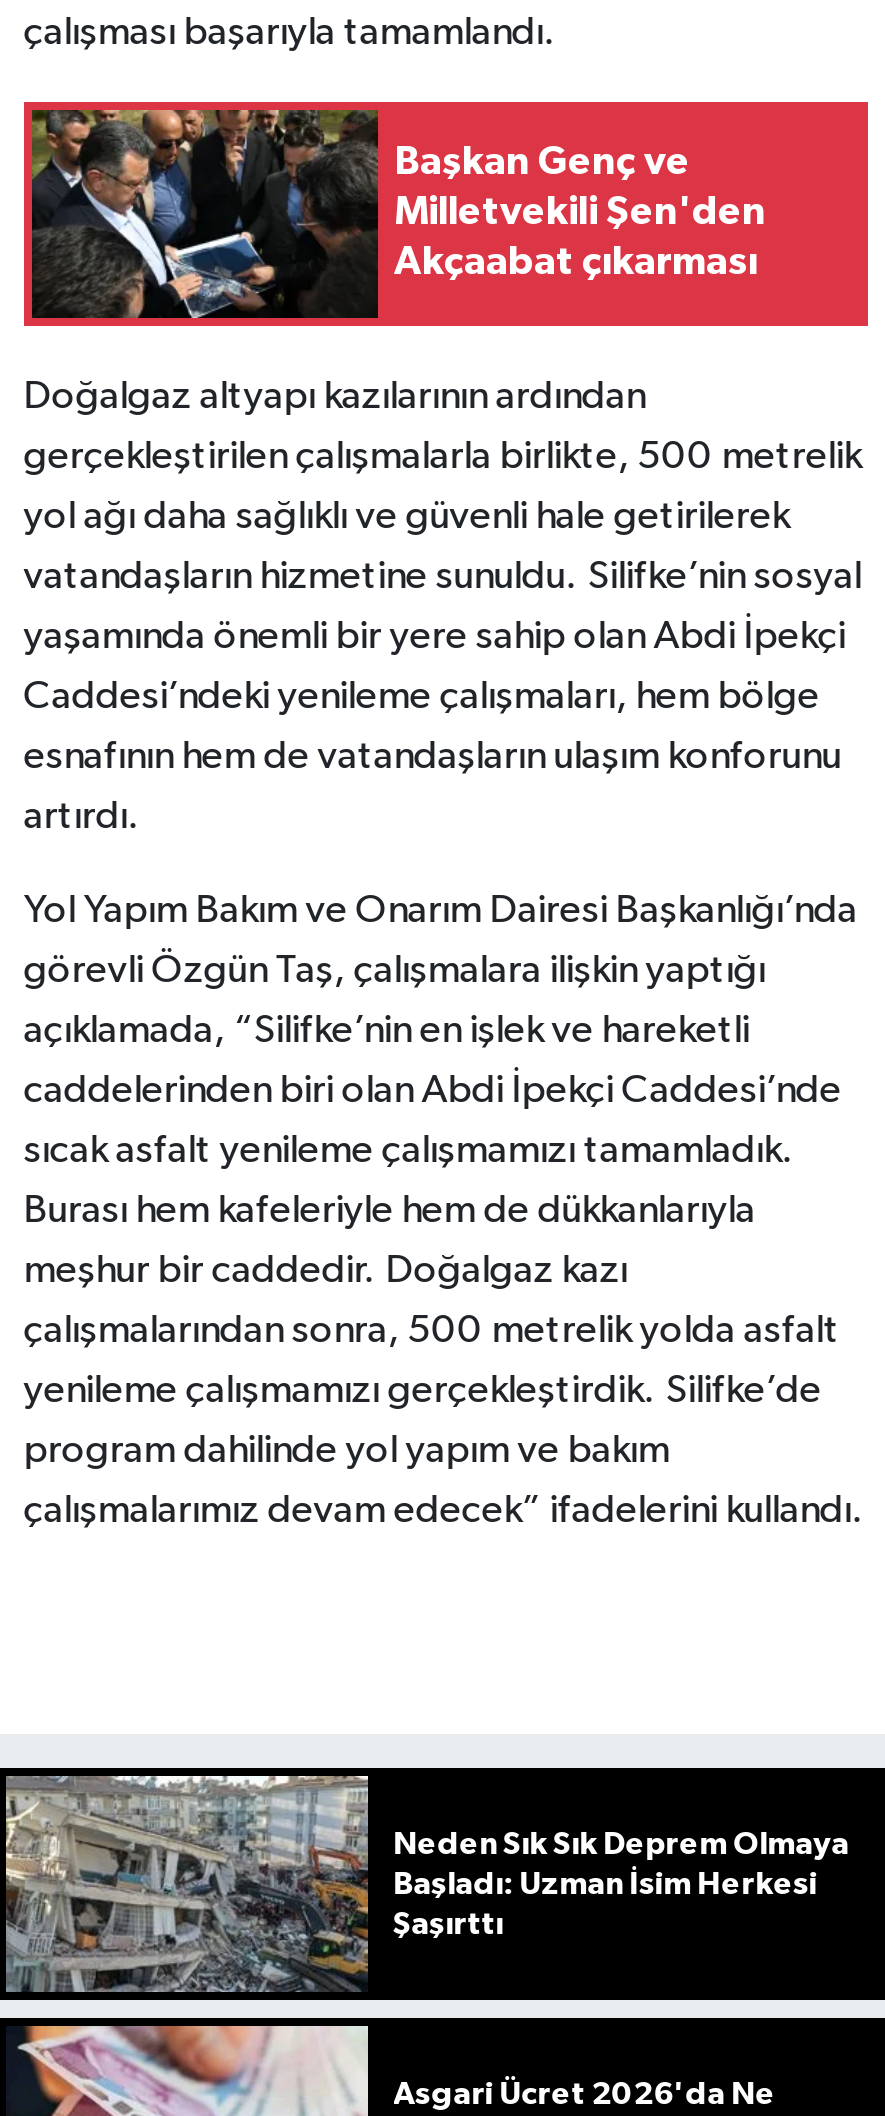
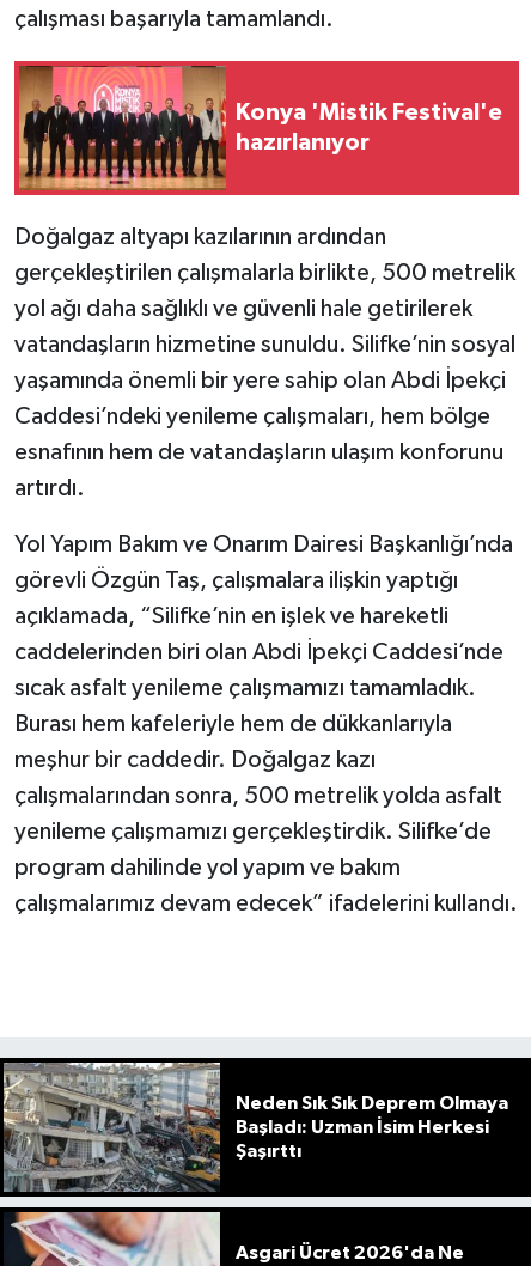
- [image]
- Başkan Genç ve
- Milletvekili Şen'den
- Akçaabat çıkarması
+ [image]
+ Konya 'Mistik Festival'e
+ hazırlanıyor
